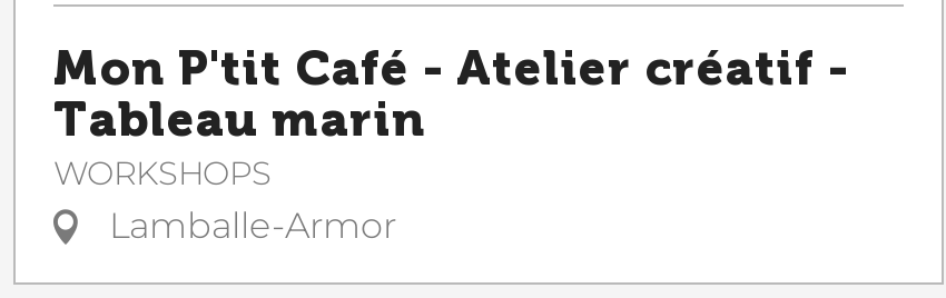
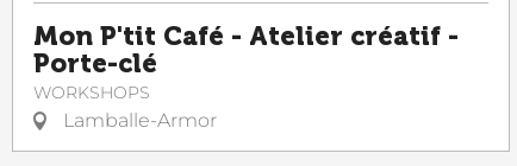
- Tableau marin
+ Porte-clé
